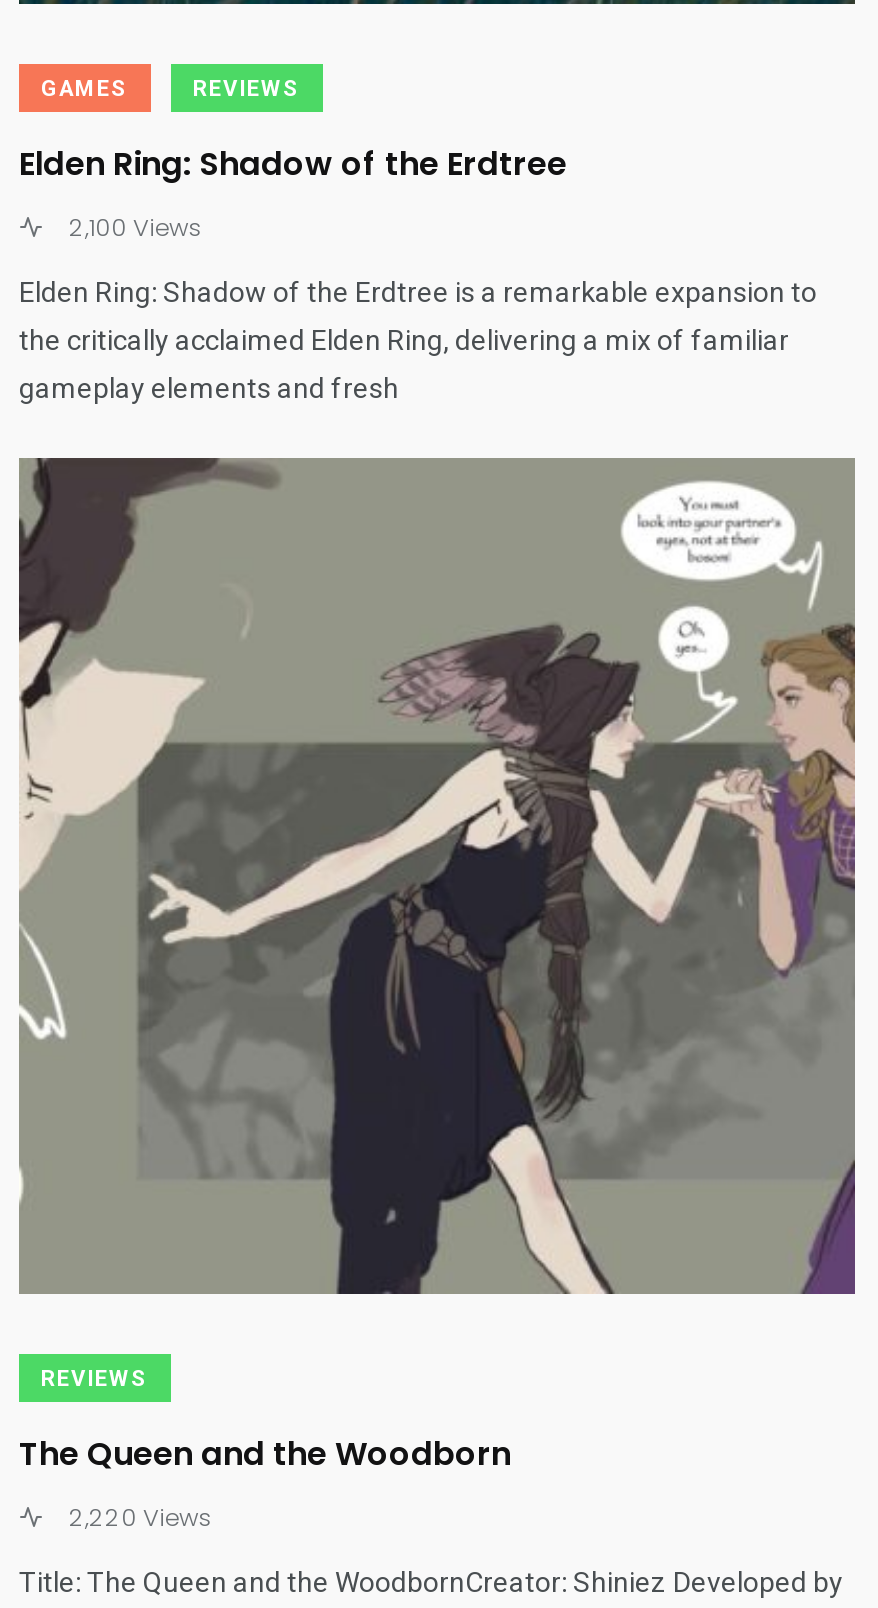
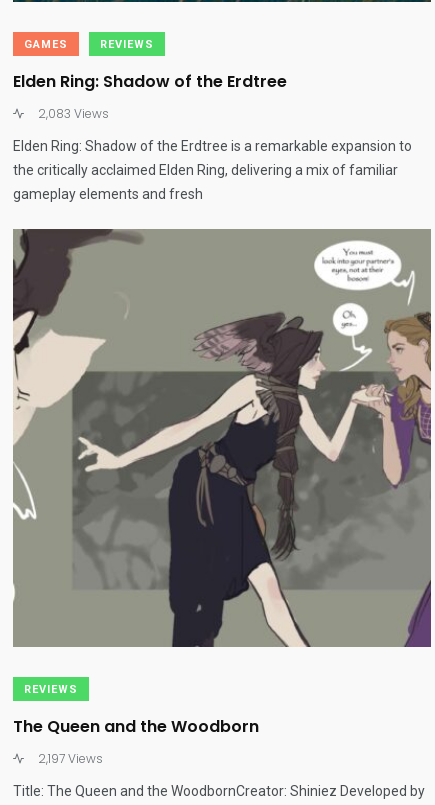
- 2,100 Views
+ 2,083 Views

- 2,220 Views
+ 2,197 Views
